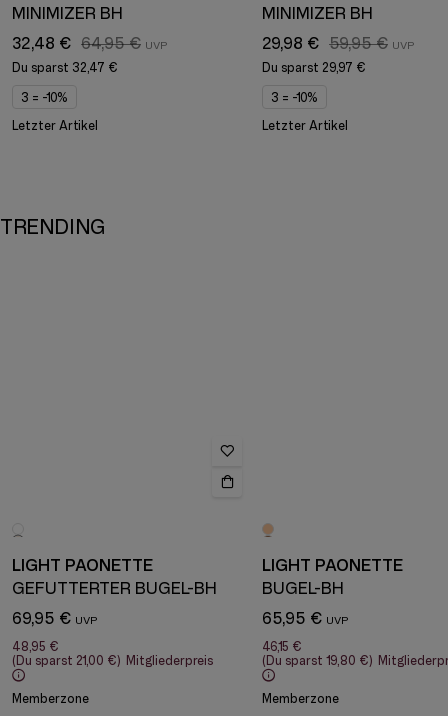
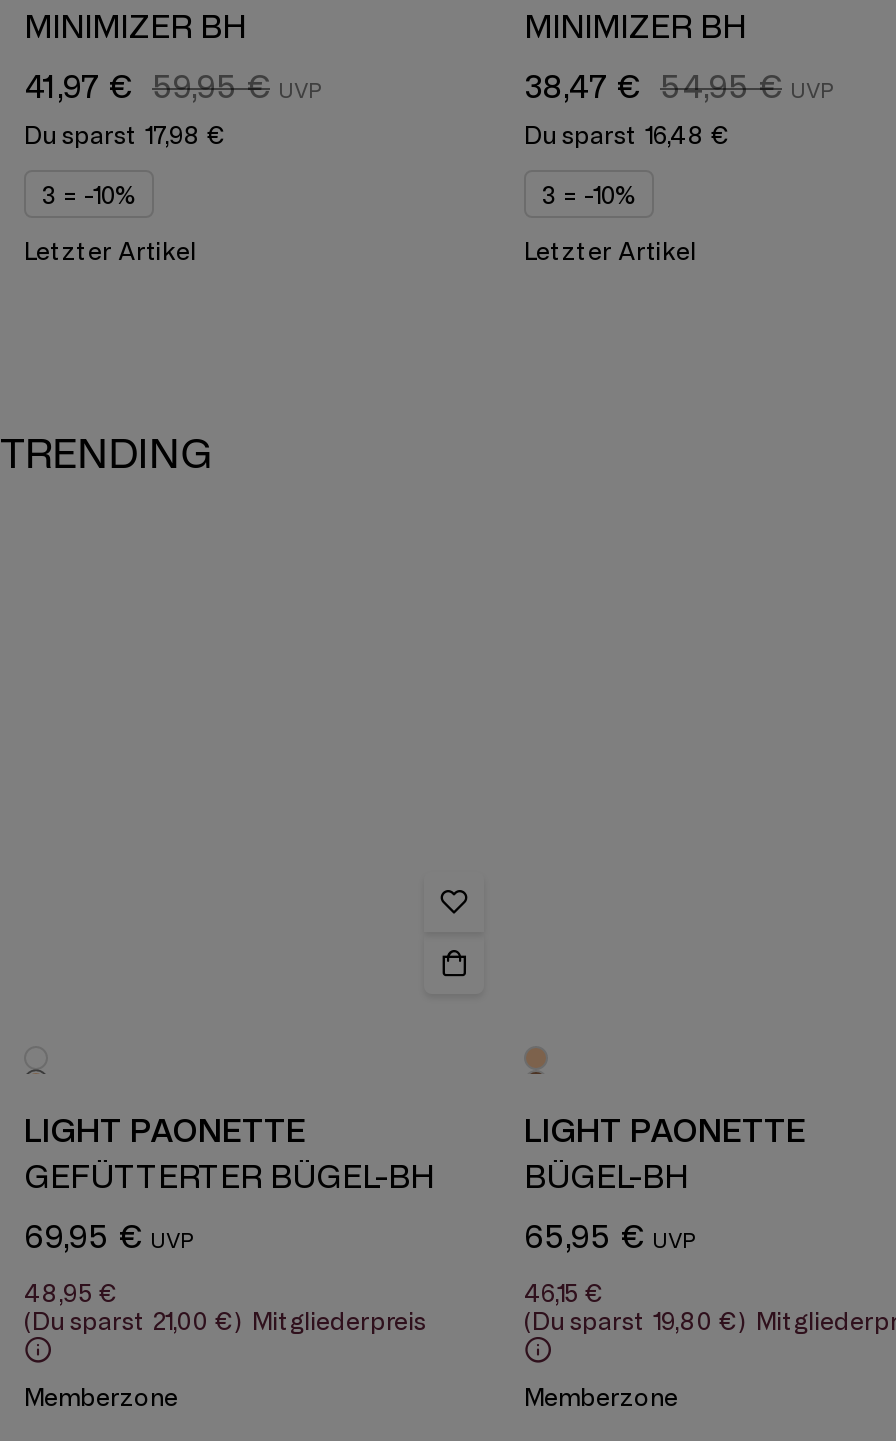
- 32,48 € 64,95 €
+ 41,97 € 59,95 €

- 29,98 € 59,95 €
+ 38,47 € 54,95 €

- Du sparst 32,47 €
+ Du sparst 17,98 €

- Du sparst 29,97 €
+ Du sparst 16,48 €
